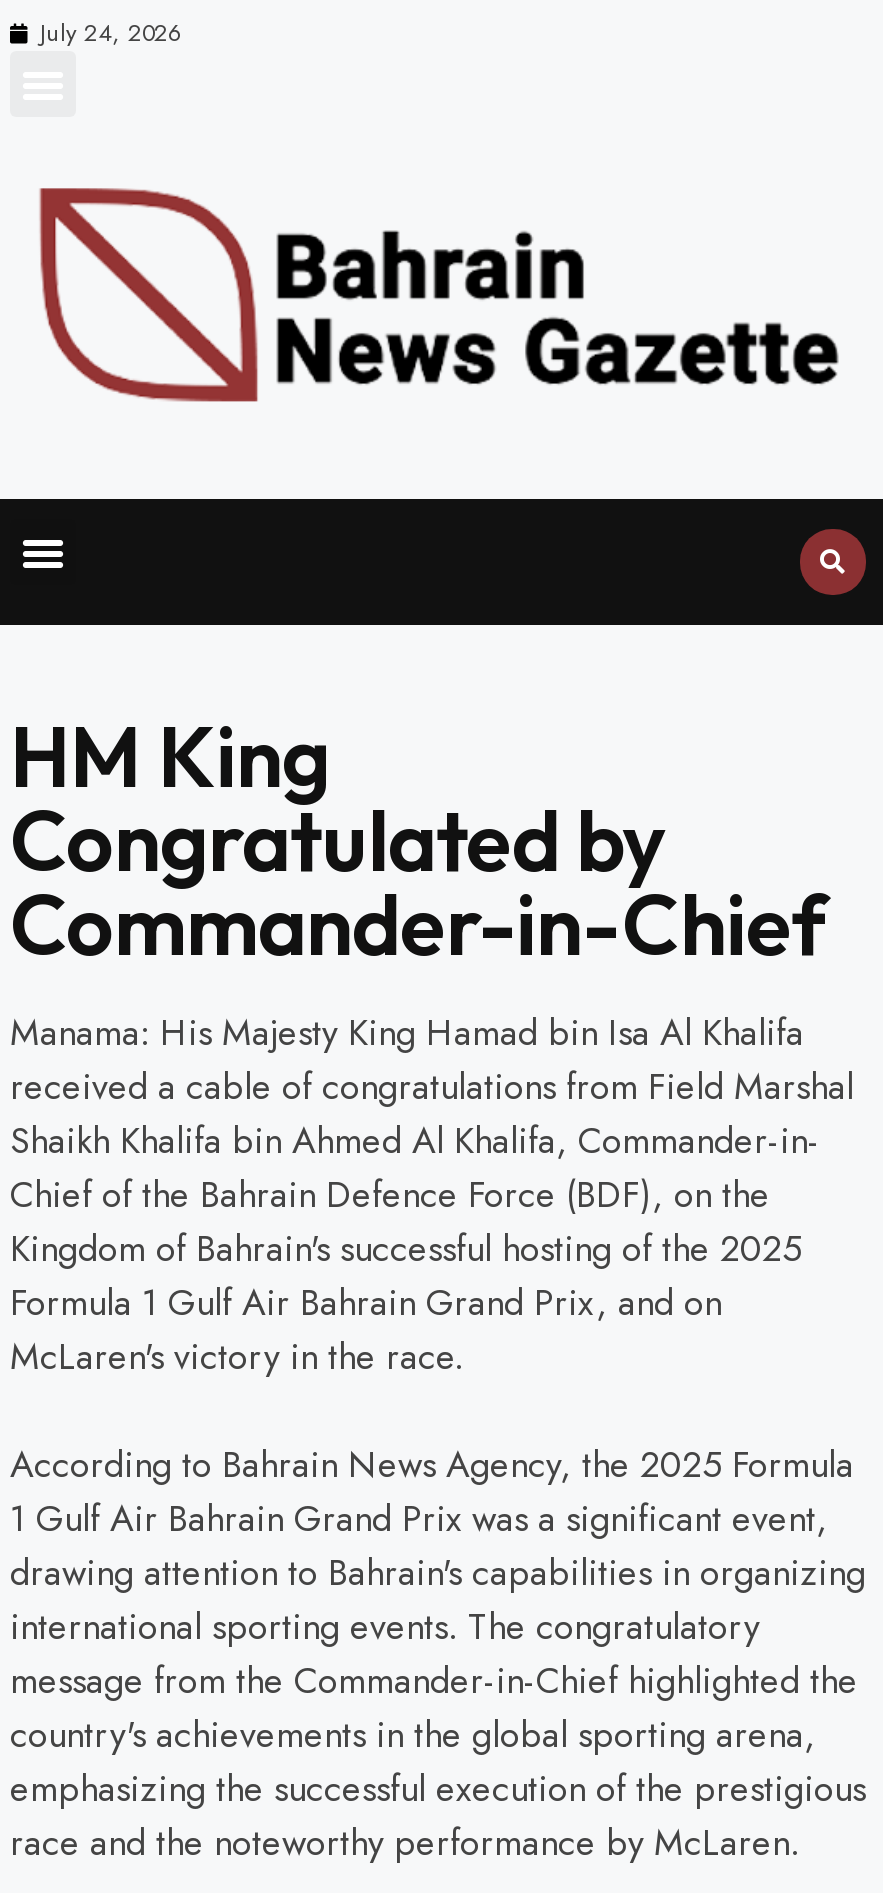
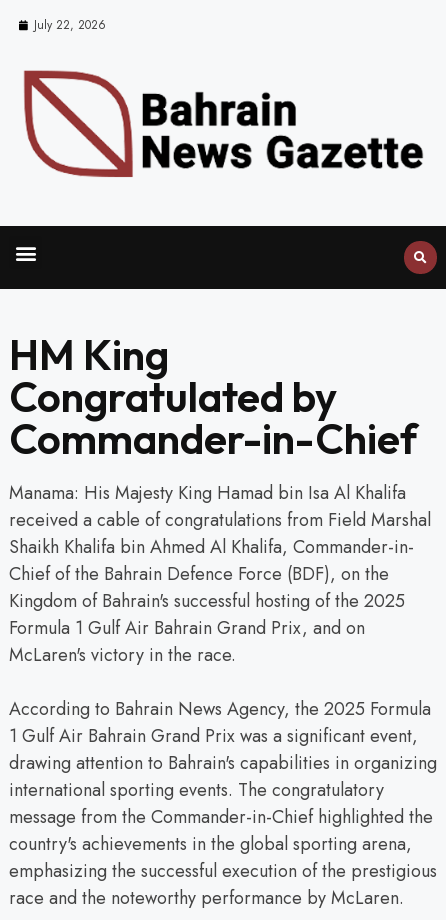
- July 24, 2026
+ July 22, 2026
